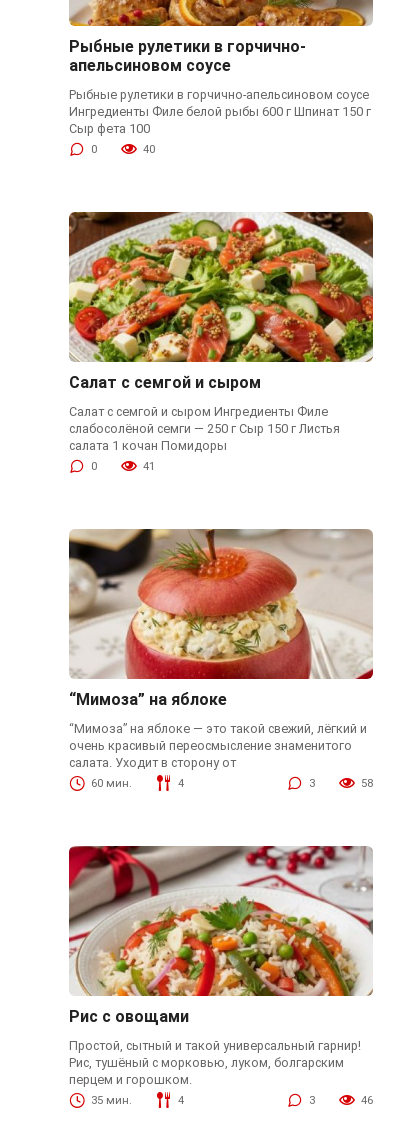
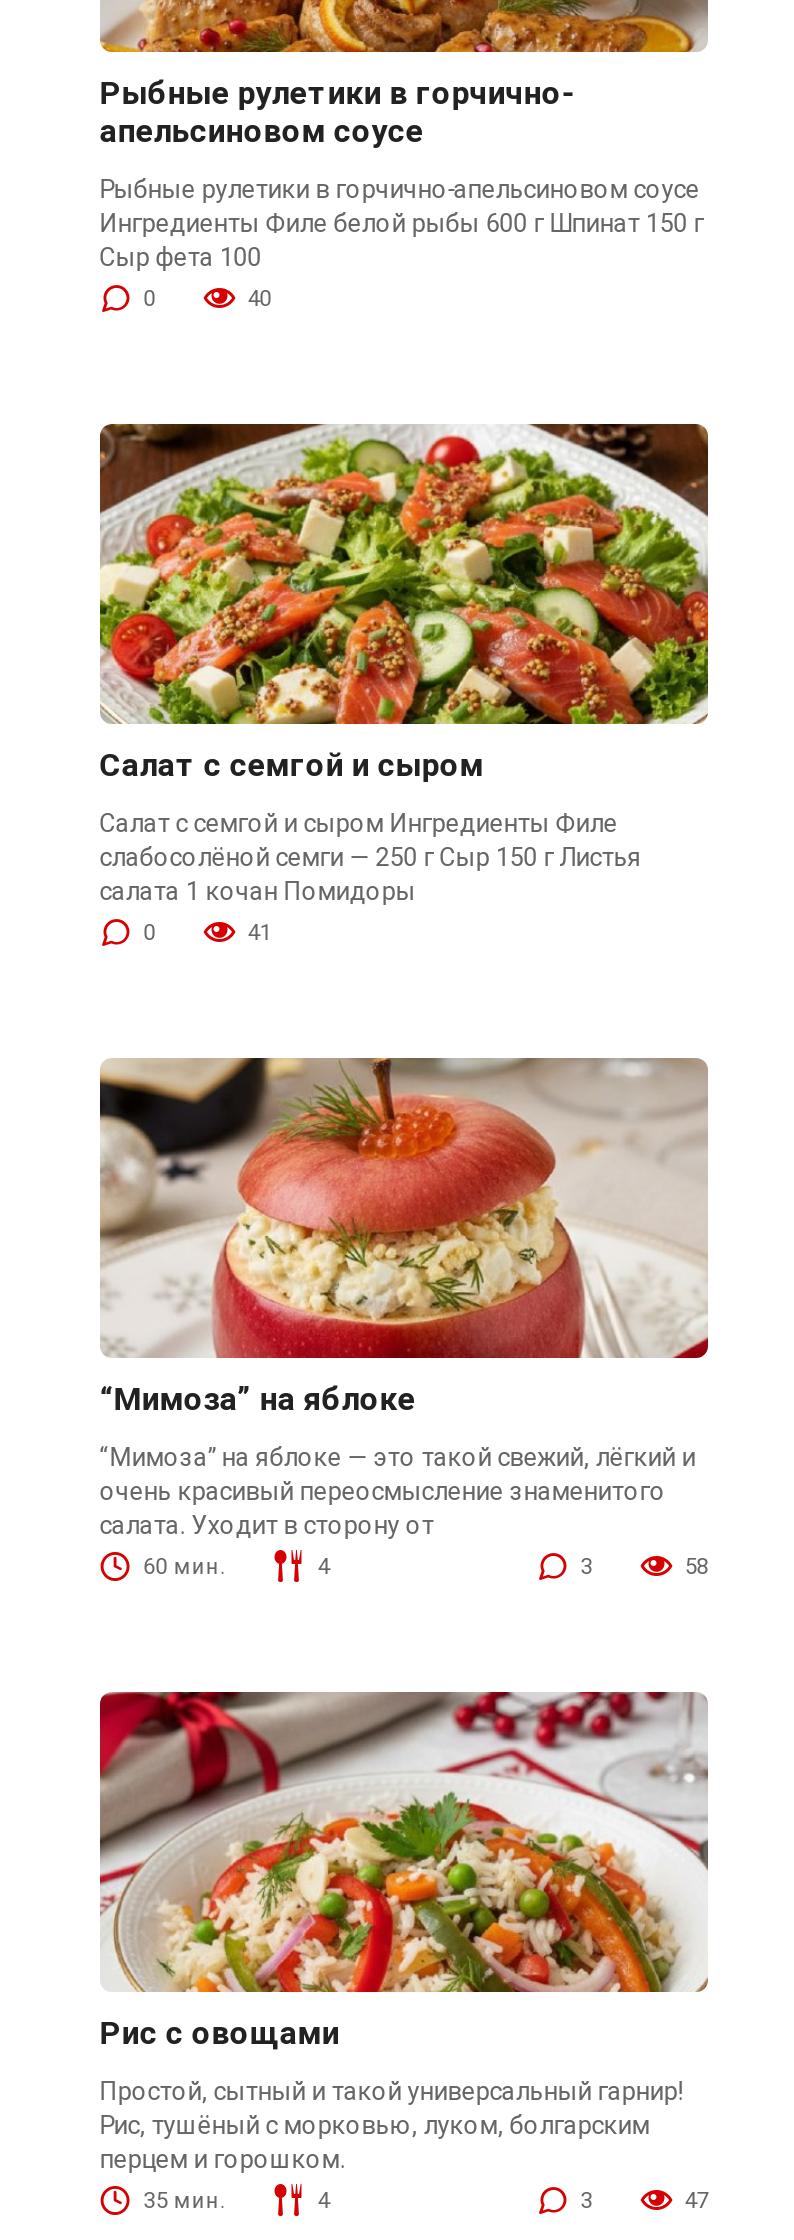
- 46
+ 47
